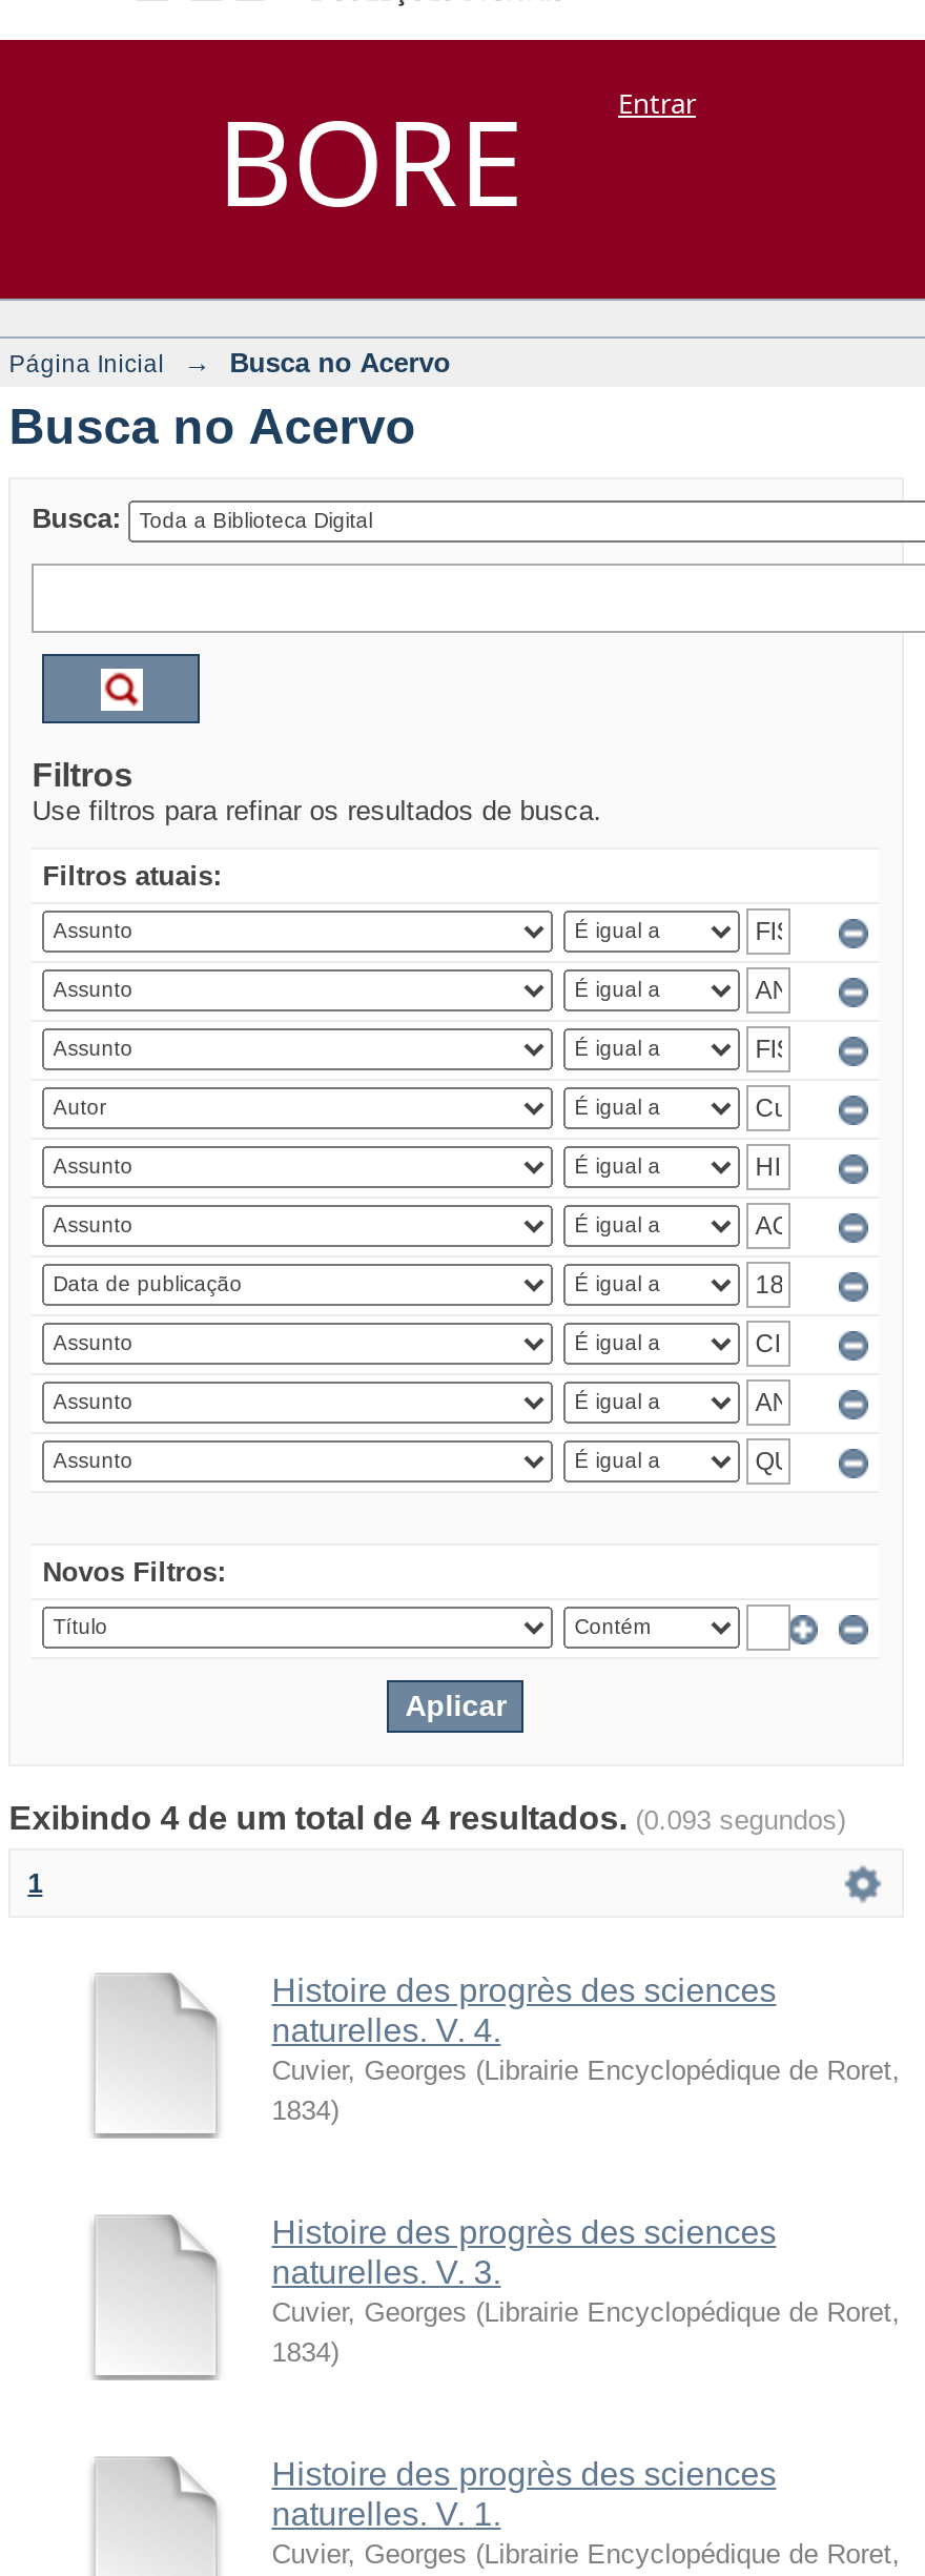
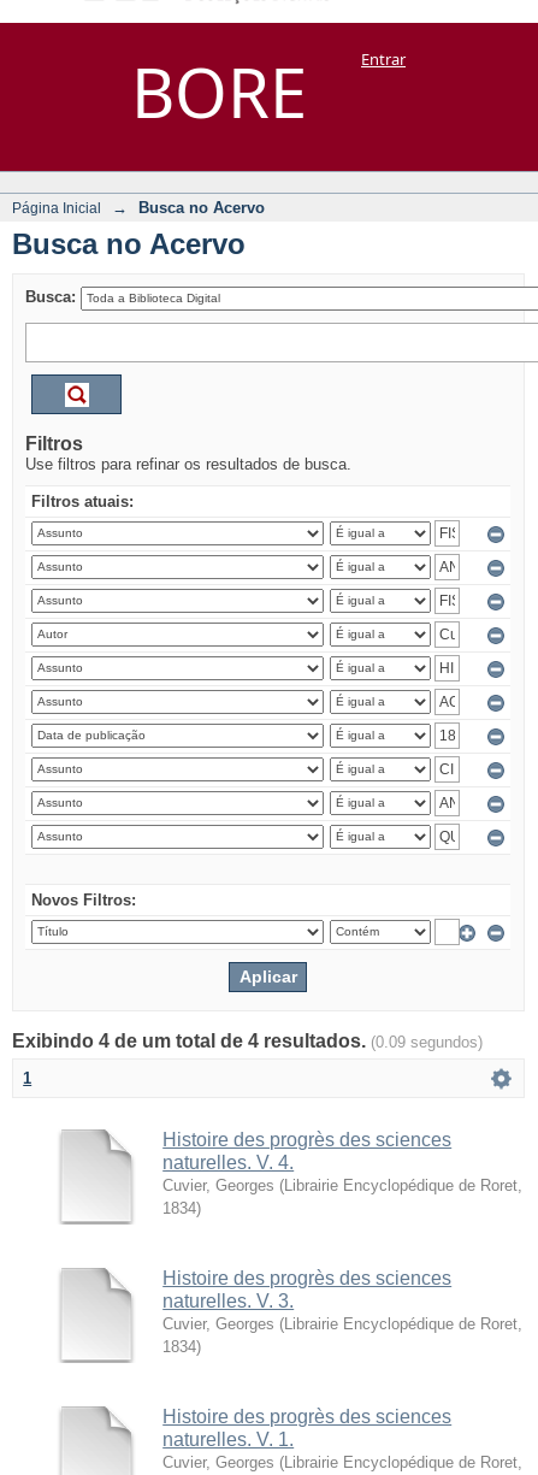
- Exibindo 4 de um total de 4 resultados. (0.093 segundos)
+ Exibindo 4 de um total de 4 resultados. (0.09 segundos)
